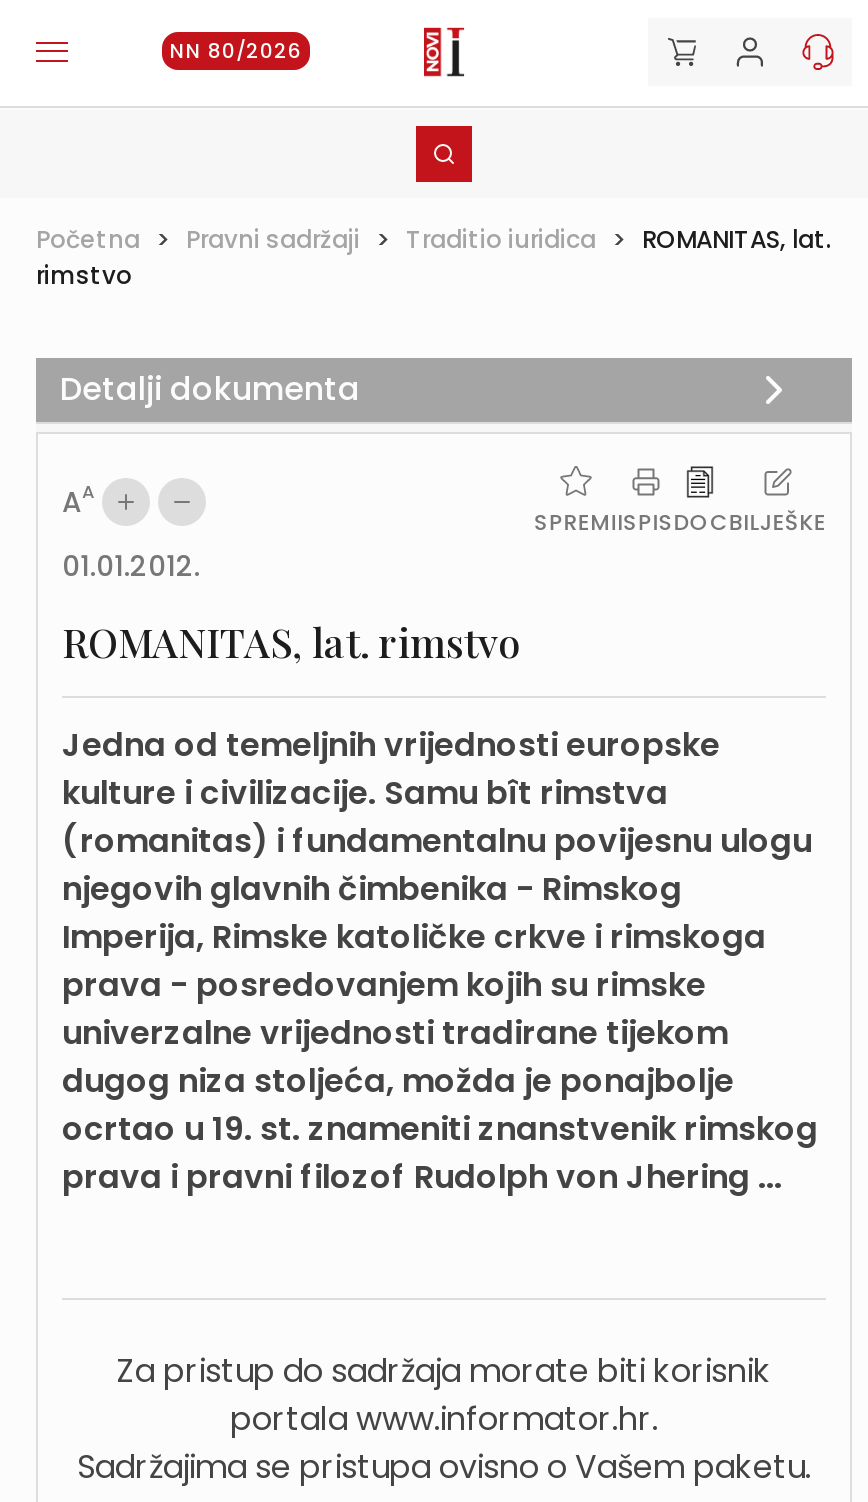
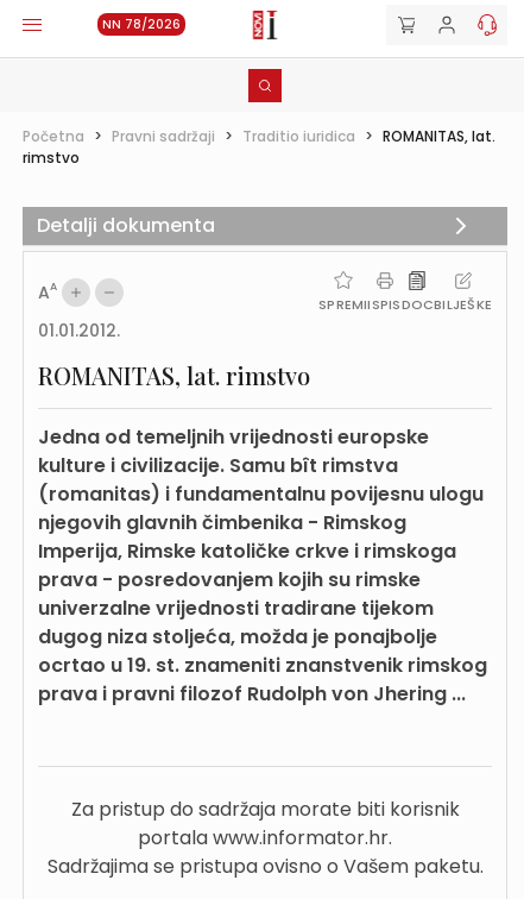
- NN 80/2026
+ NN 78/2026
